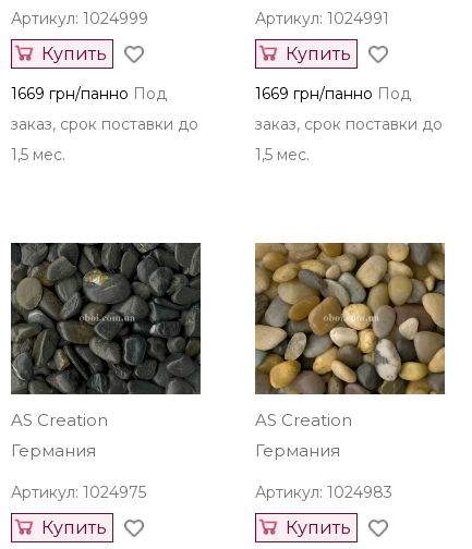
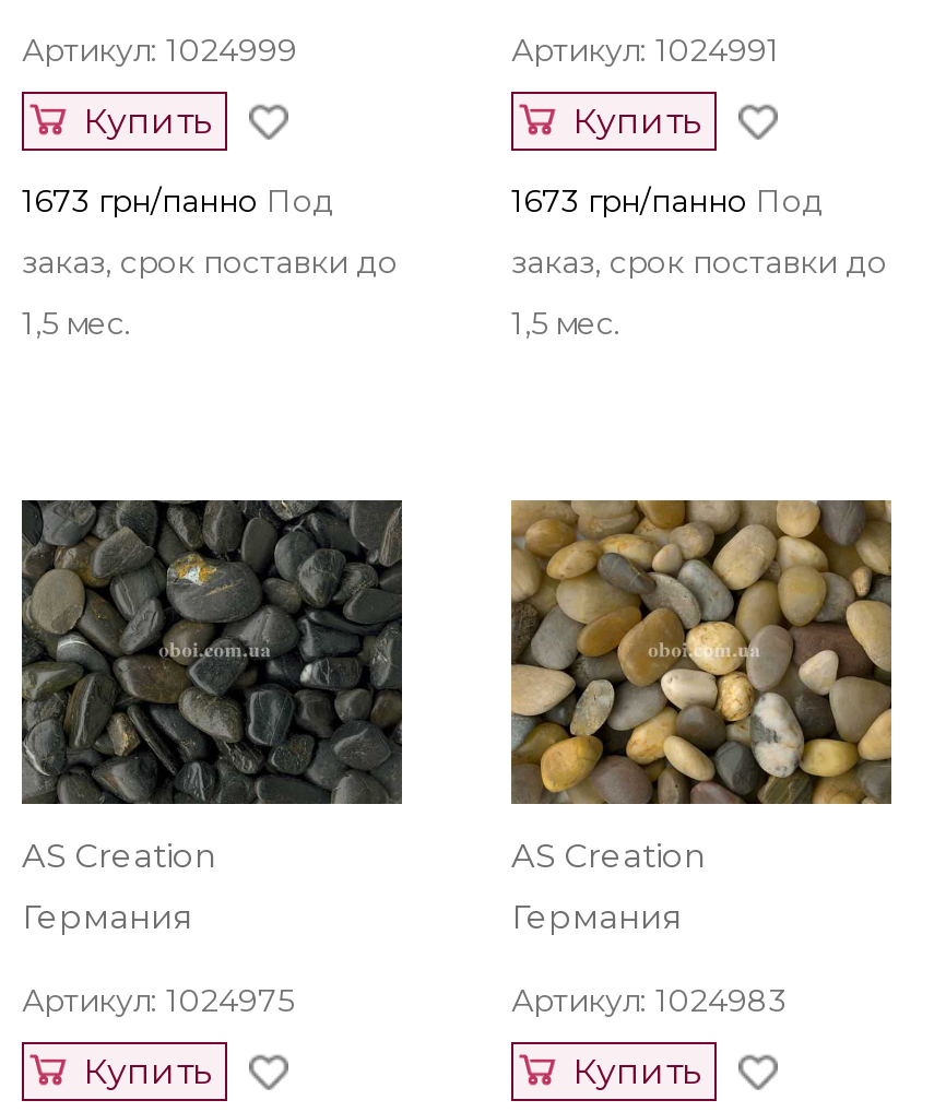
- 1669 грн/панно Под
+ 1673 грн/панно Под

- 1669 грн/панно Под
+ 1673 грн/панно Под
